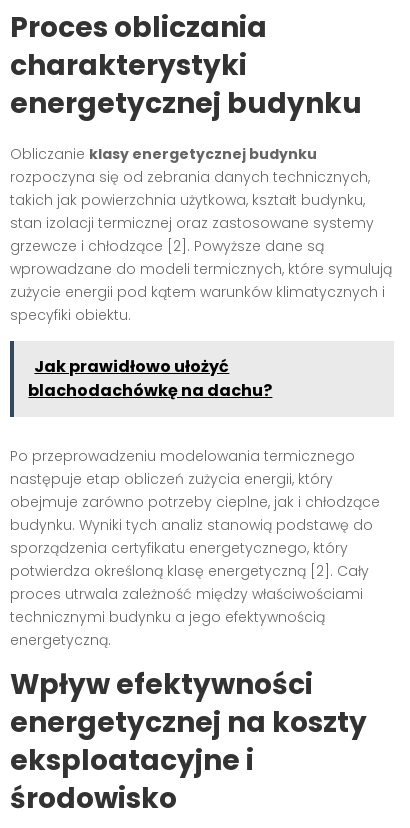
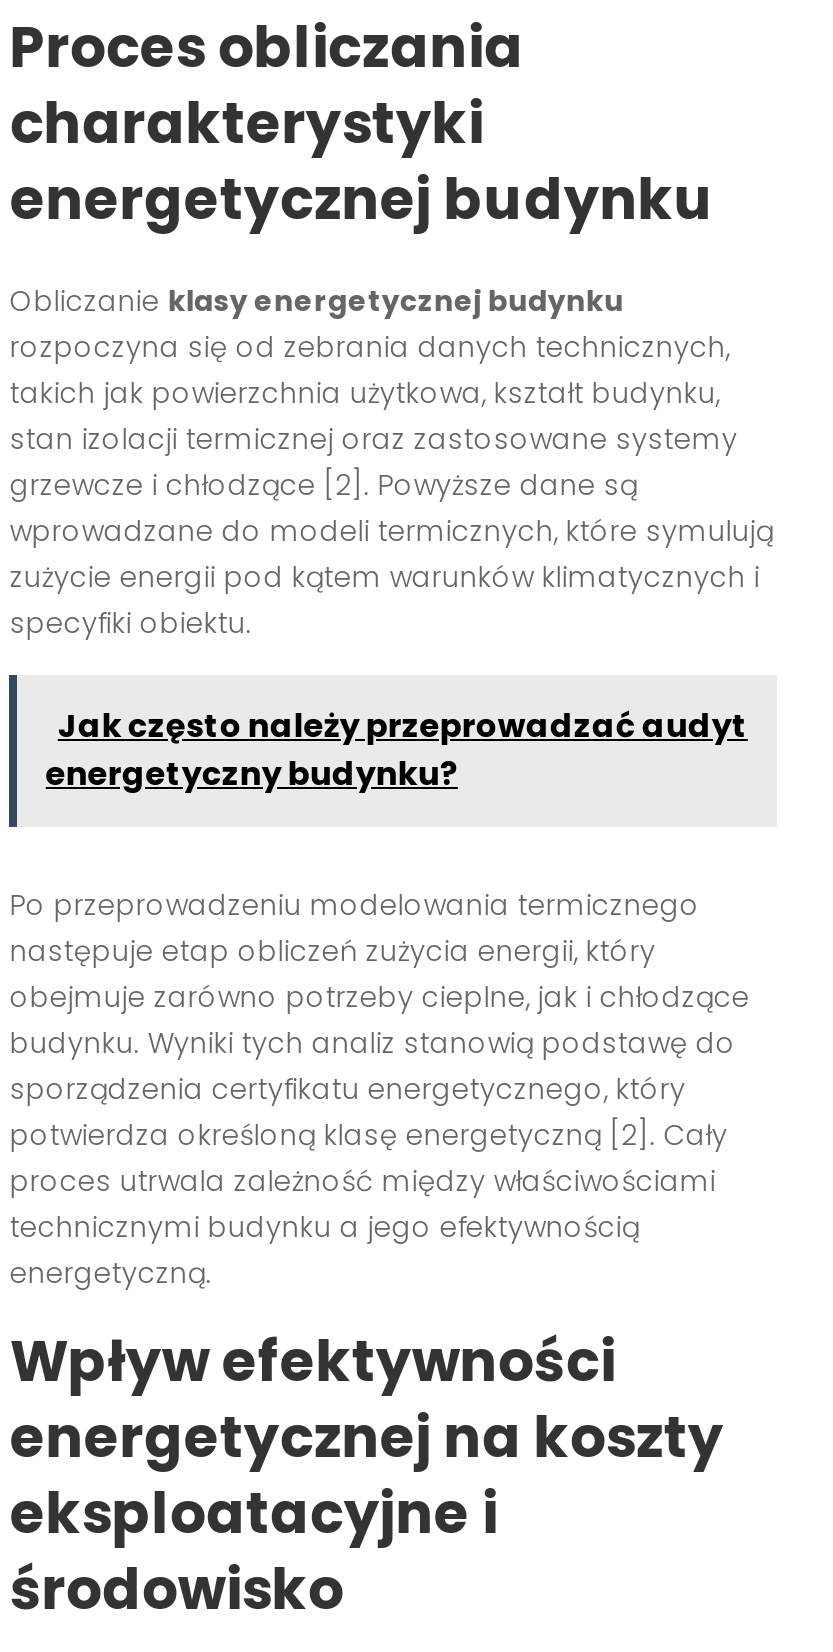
- Jak prawidłowo ułożyć
- blachodachówkę na dachu?
+ Jak często należy przeprowadzać audyt
+ energetyczny budynku?
